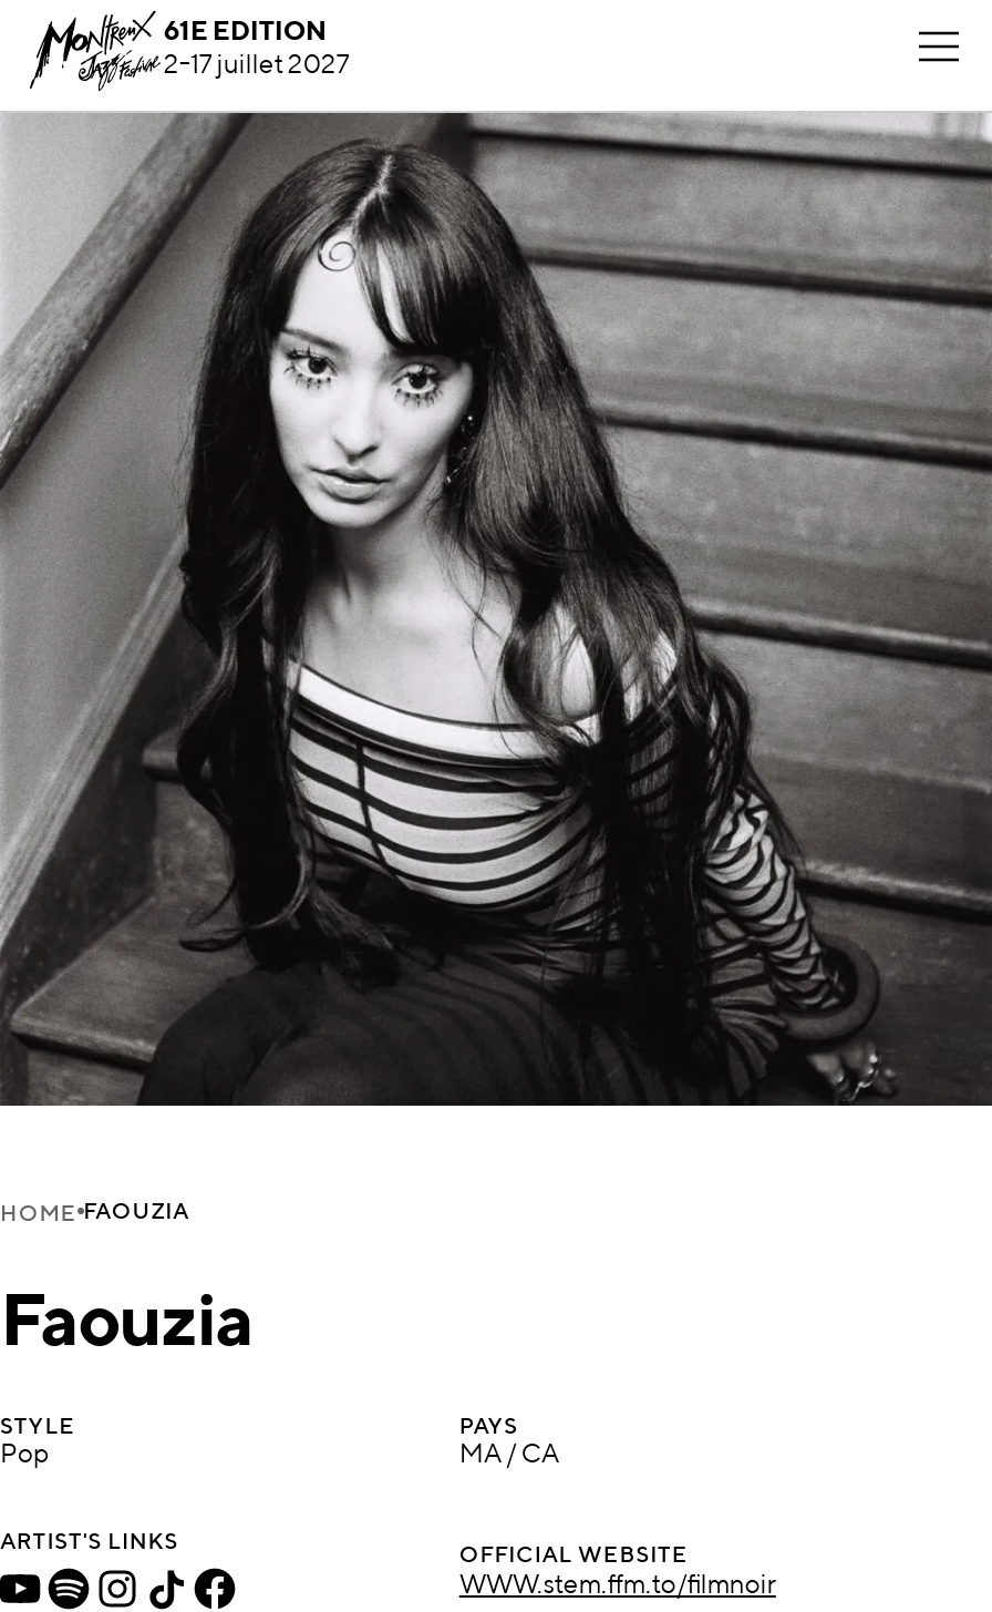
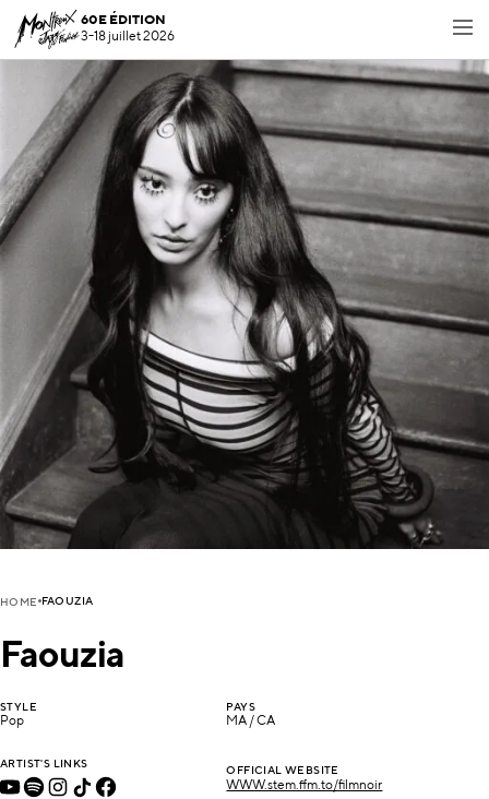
- 61E EDITION
- 2-17 juillet 2027
+ 60E ÉDITION
+ 3-18 juillet 2026
